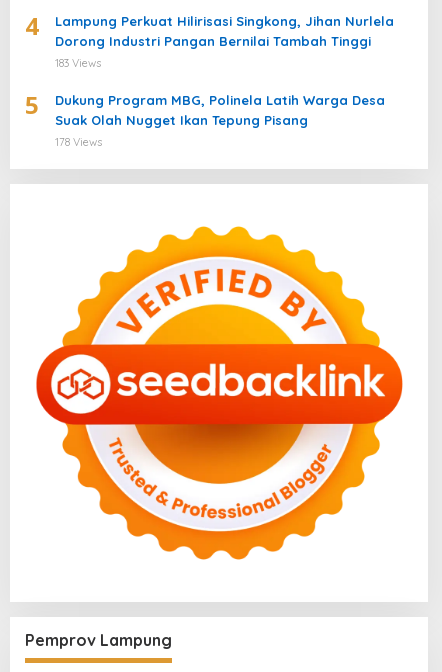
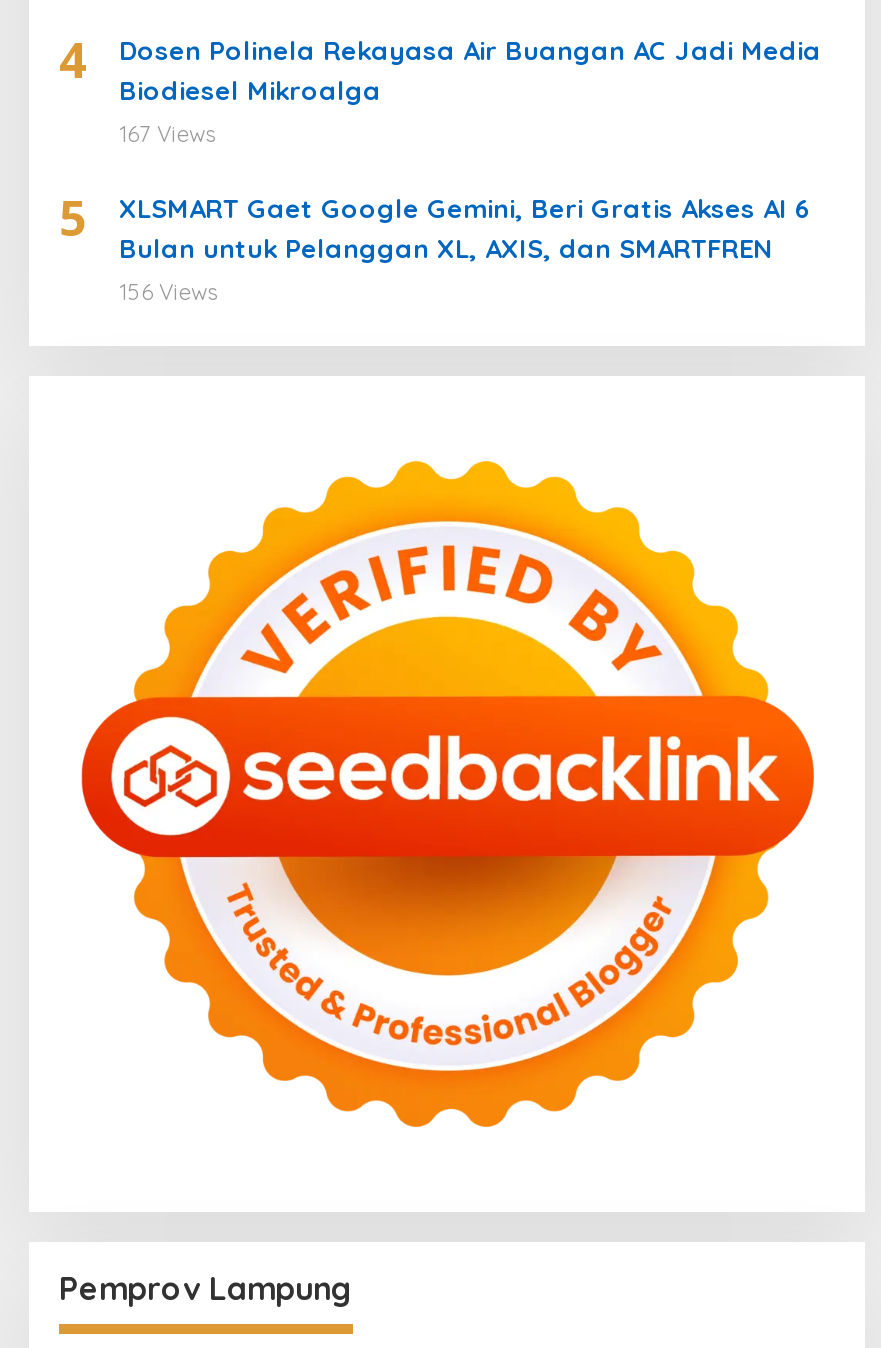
- Lampung Perkuat Hilirisasi Singkong, Jihan Nurlela
- Dorong Industri Pangan Bernilai Tambah Tinggi
- 183 Views
+ Dosen Polinela Rekayasa Air Buangan AC Jadi Media
+ Biodiesel Mikroalga
+ 167 Views

- Dukung Program MBG, Polinela Latih Warga Desa
- Suak Olah Nugget Ikan Tepung Pisang
- 178 Views
+ XLSMART Gaet Google Gemini, Beri Gratis Akses AI 6
+ Bulan untuk Pelanggan XL, AXIS, dan SMARTFREN
+ 156 Views
